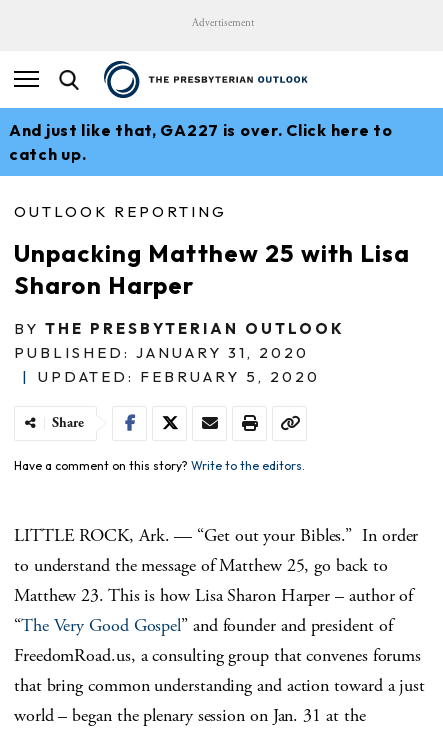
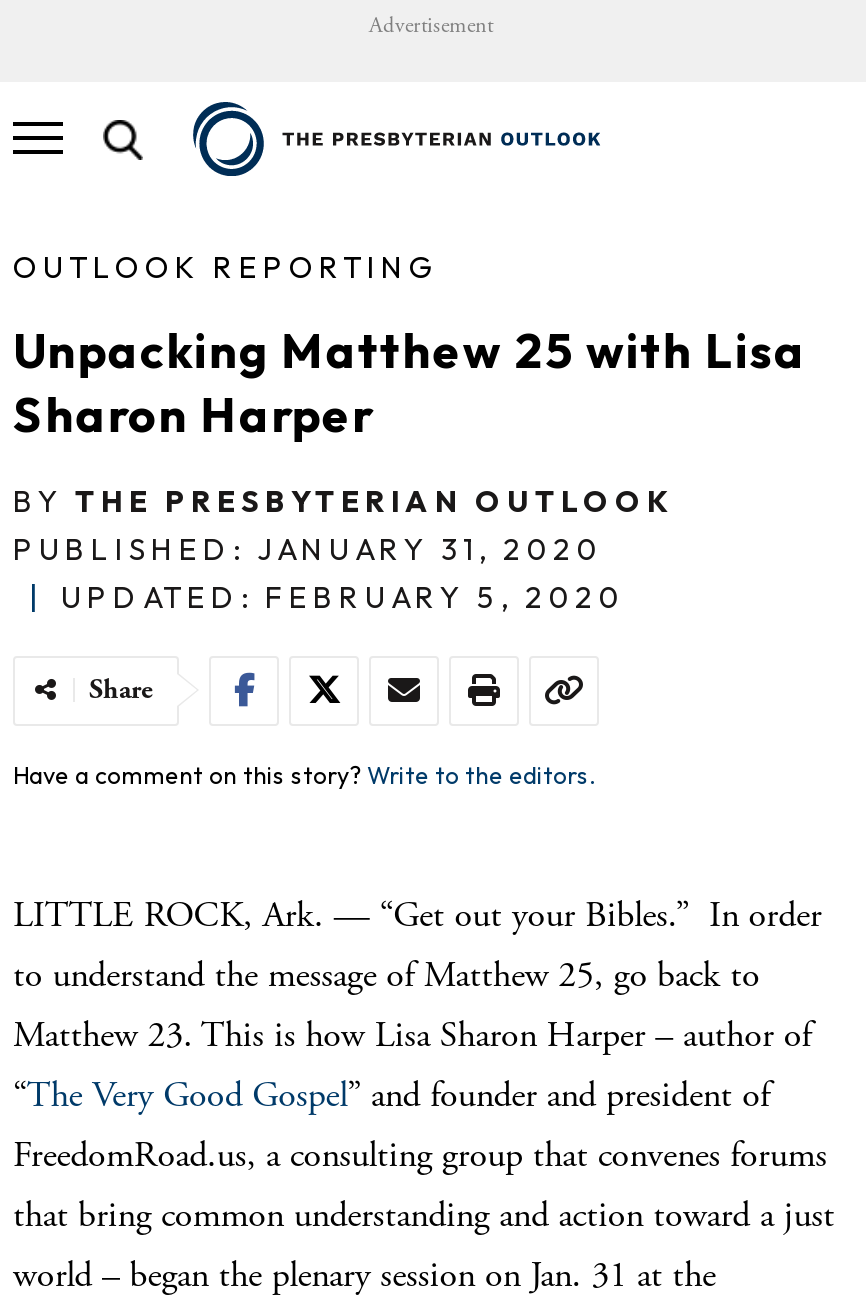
- And just like that, GA227 is over. Click here to
- catch up.
